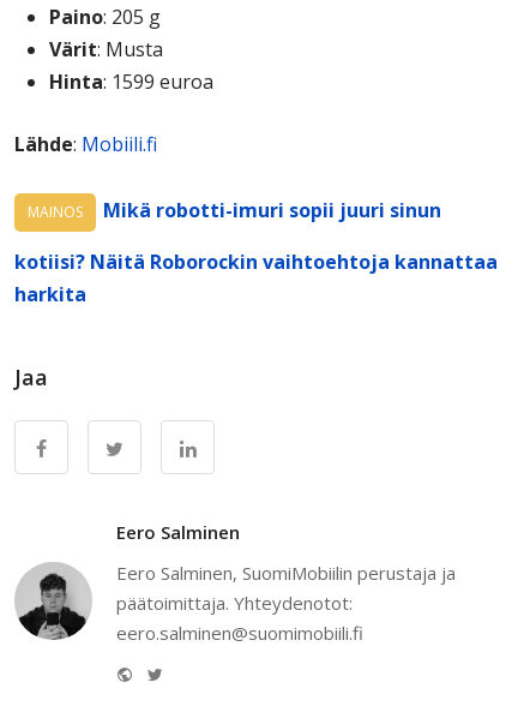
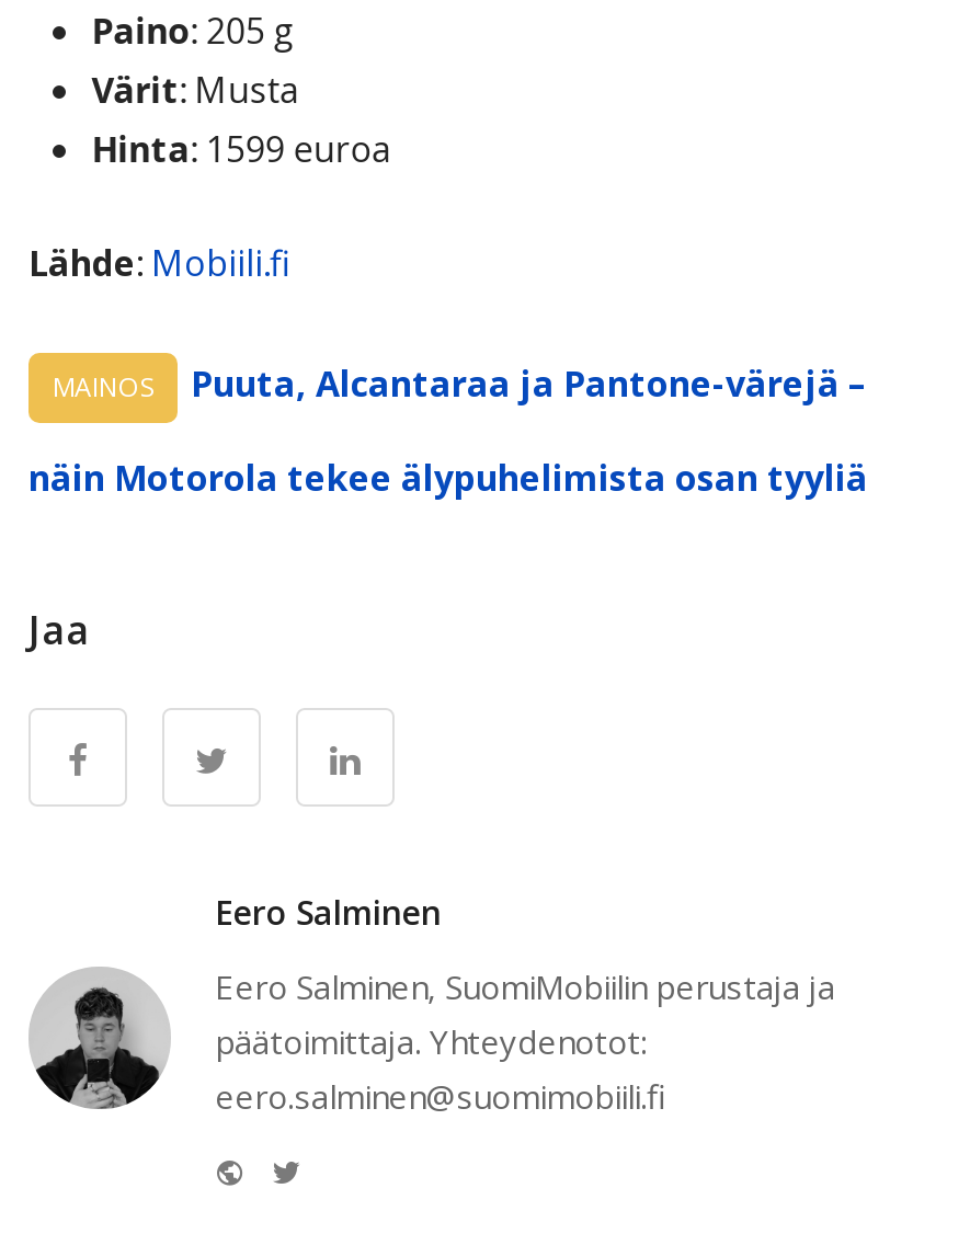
- Mikä robotti-imuri sopii juuri sinun
+ Puuta, Alcantaraa ja Pantone-värejä –

- kotiisi? Näitä Roborockin vaihtoehtoja kannattaa
- harkita
+ näin Motorola tekee älypuhelimista osan tyyliä
